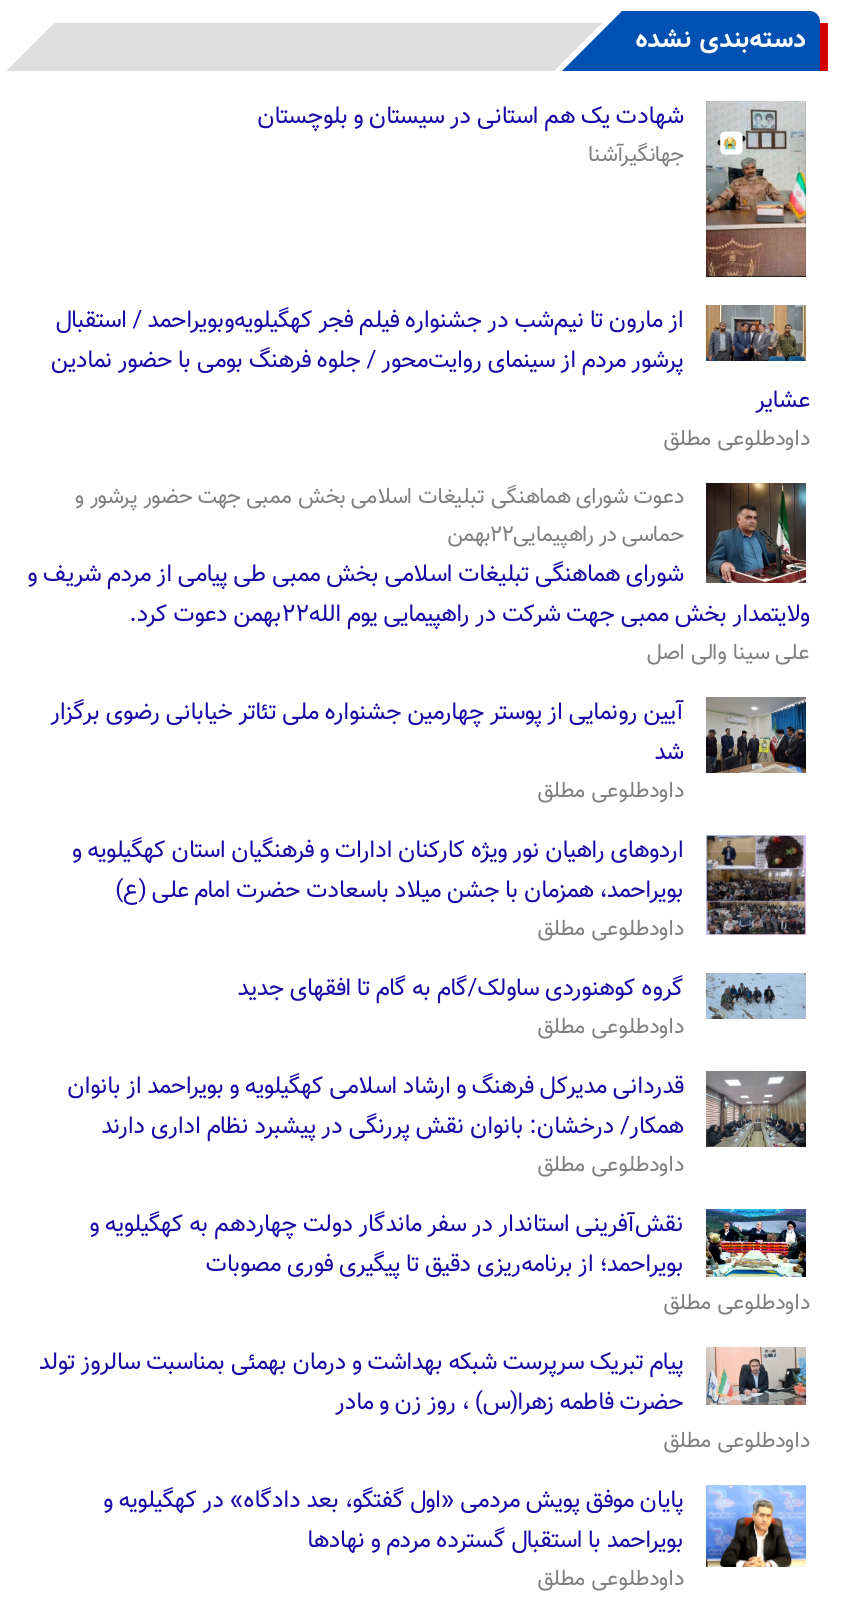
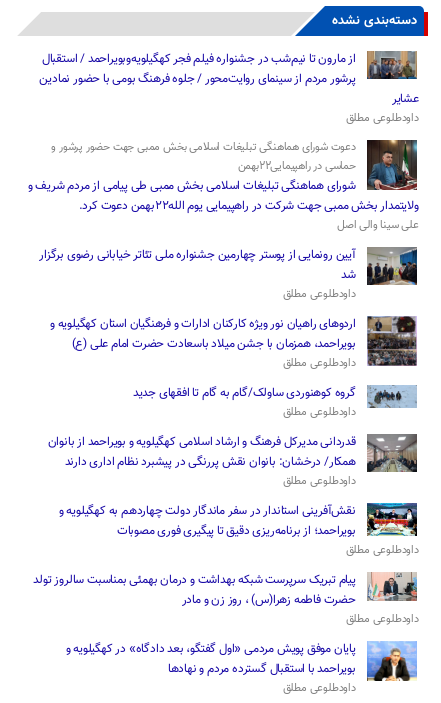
- [image]
- شهادت یک هم استانی در سیستان و بلوچستان
- جهانگیرآشنا
